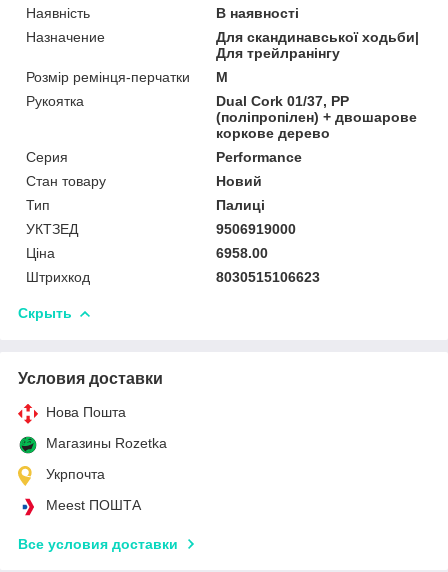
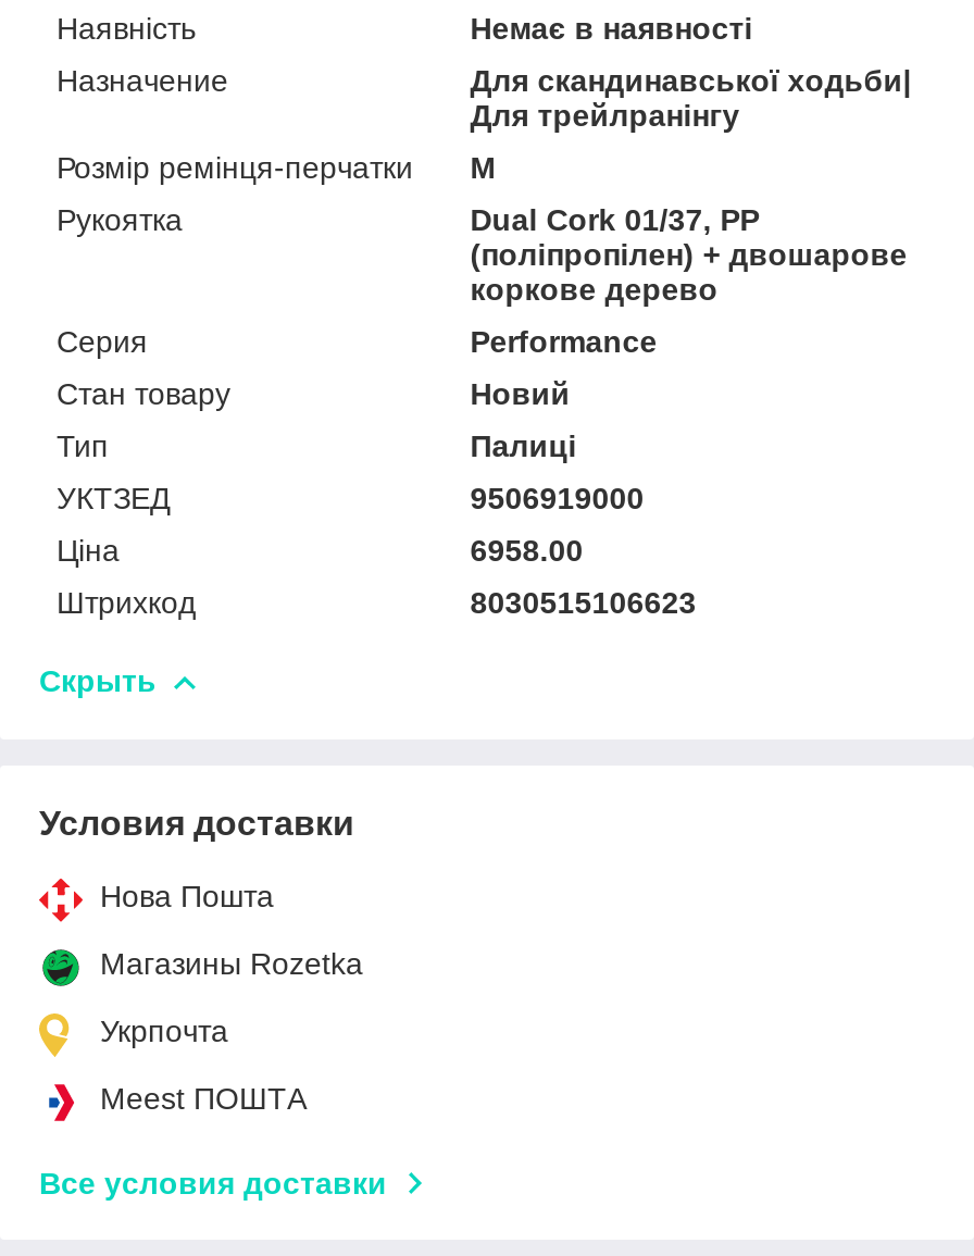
- В наявності
+ Немає в наявності
